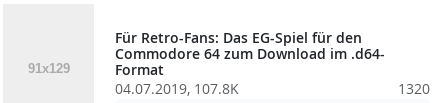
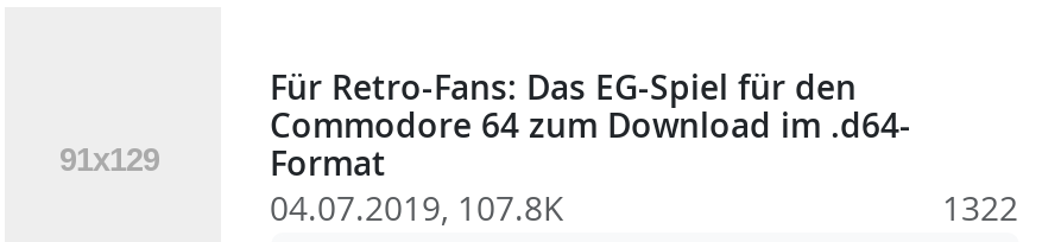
- 1320
+ 1322
